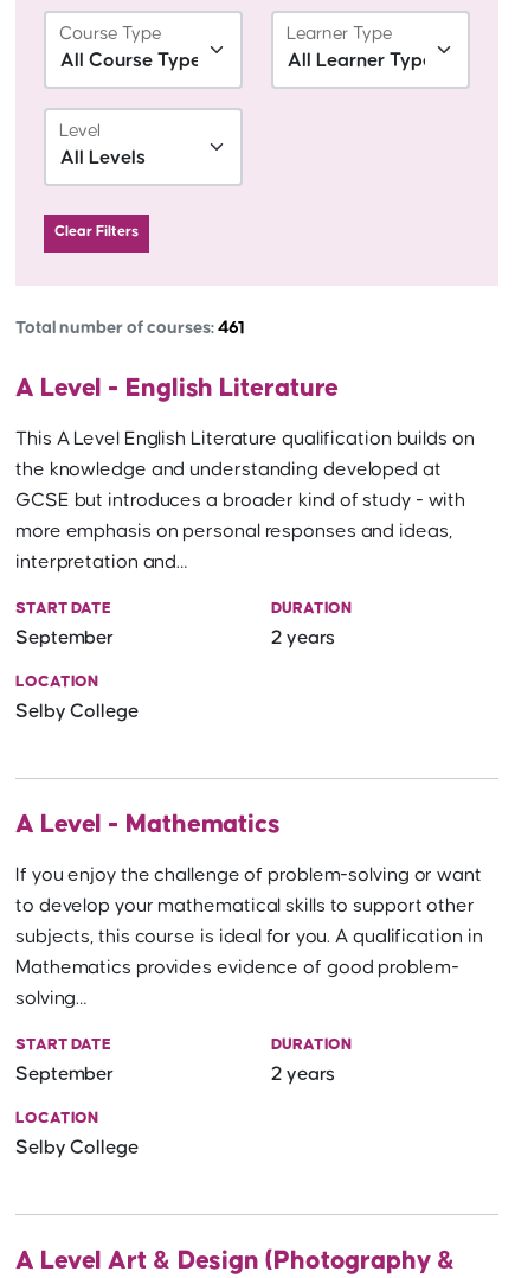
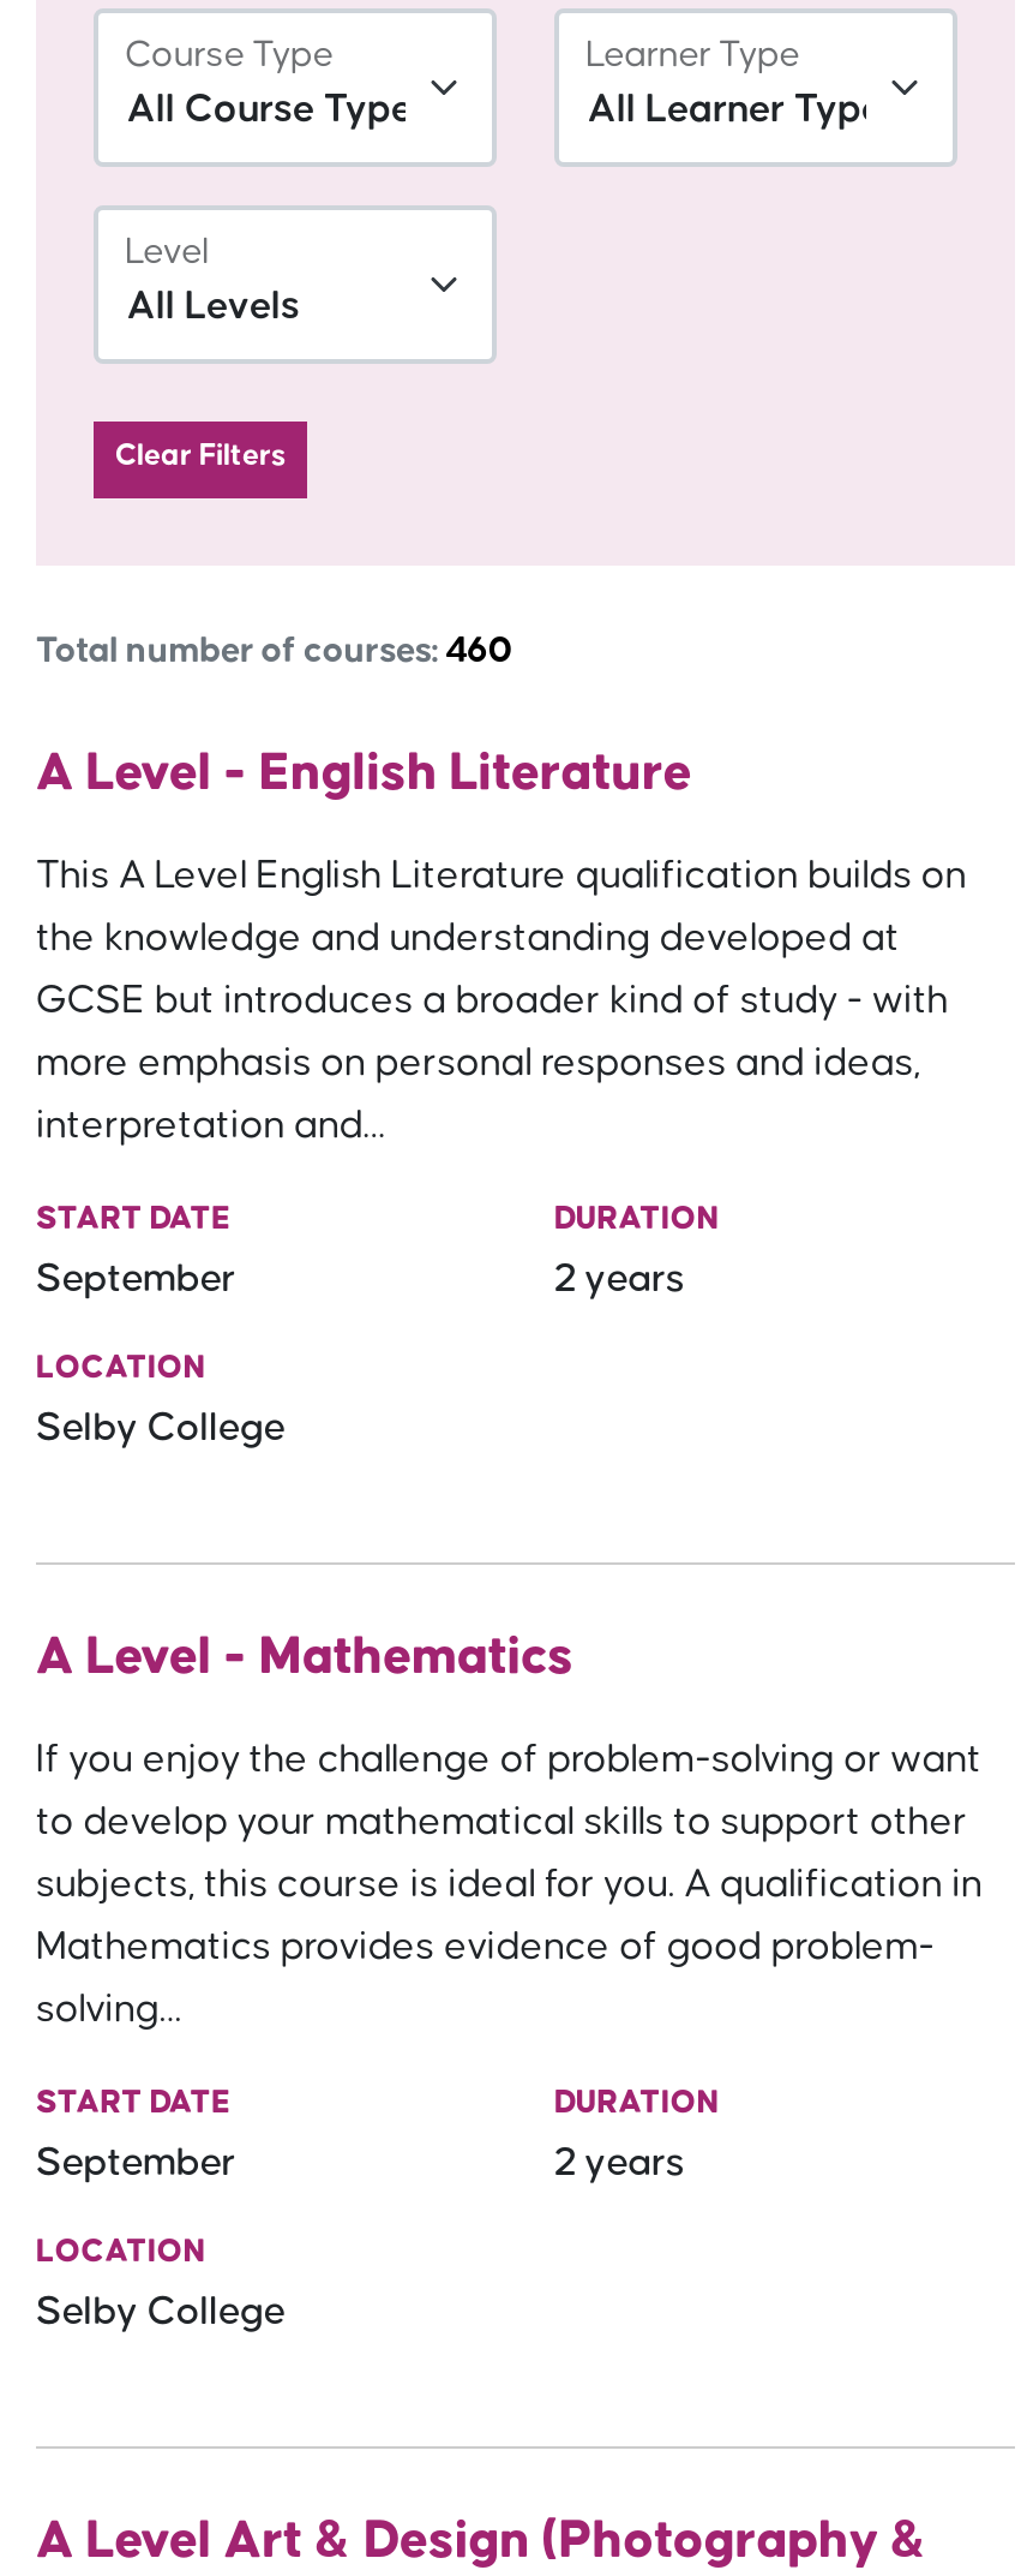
- Total number of courses: 461
+ Total number of courses: 460
